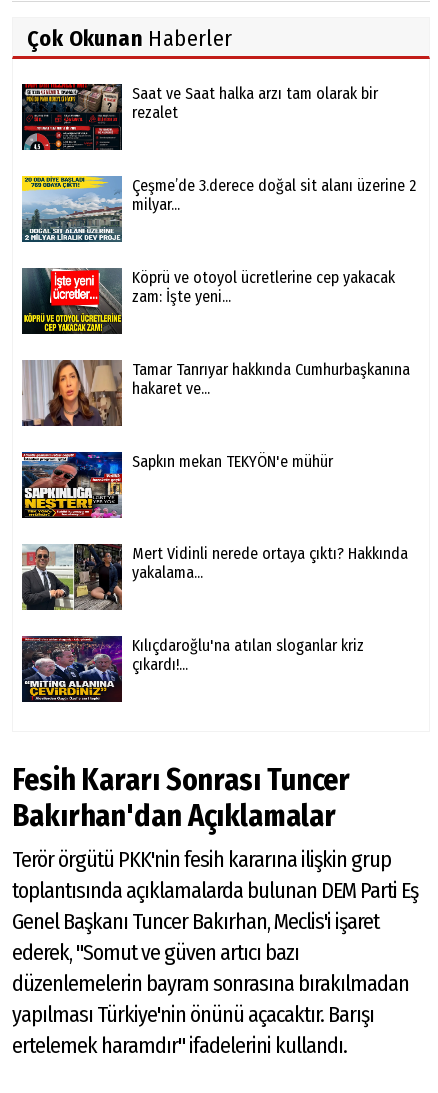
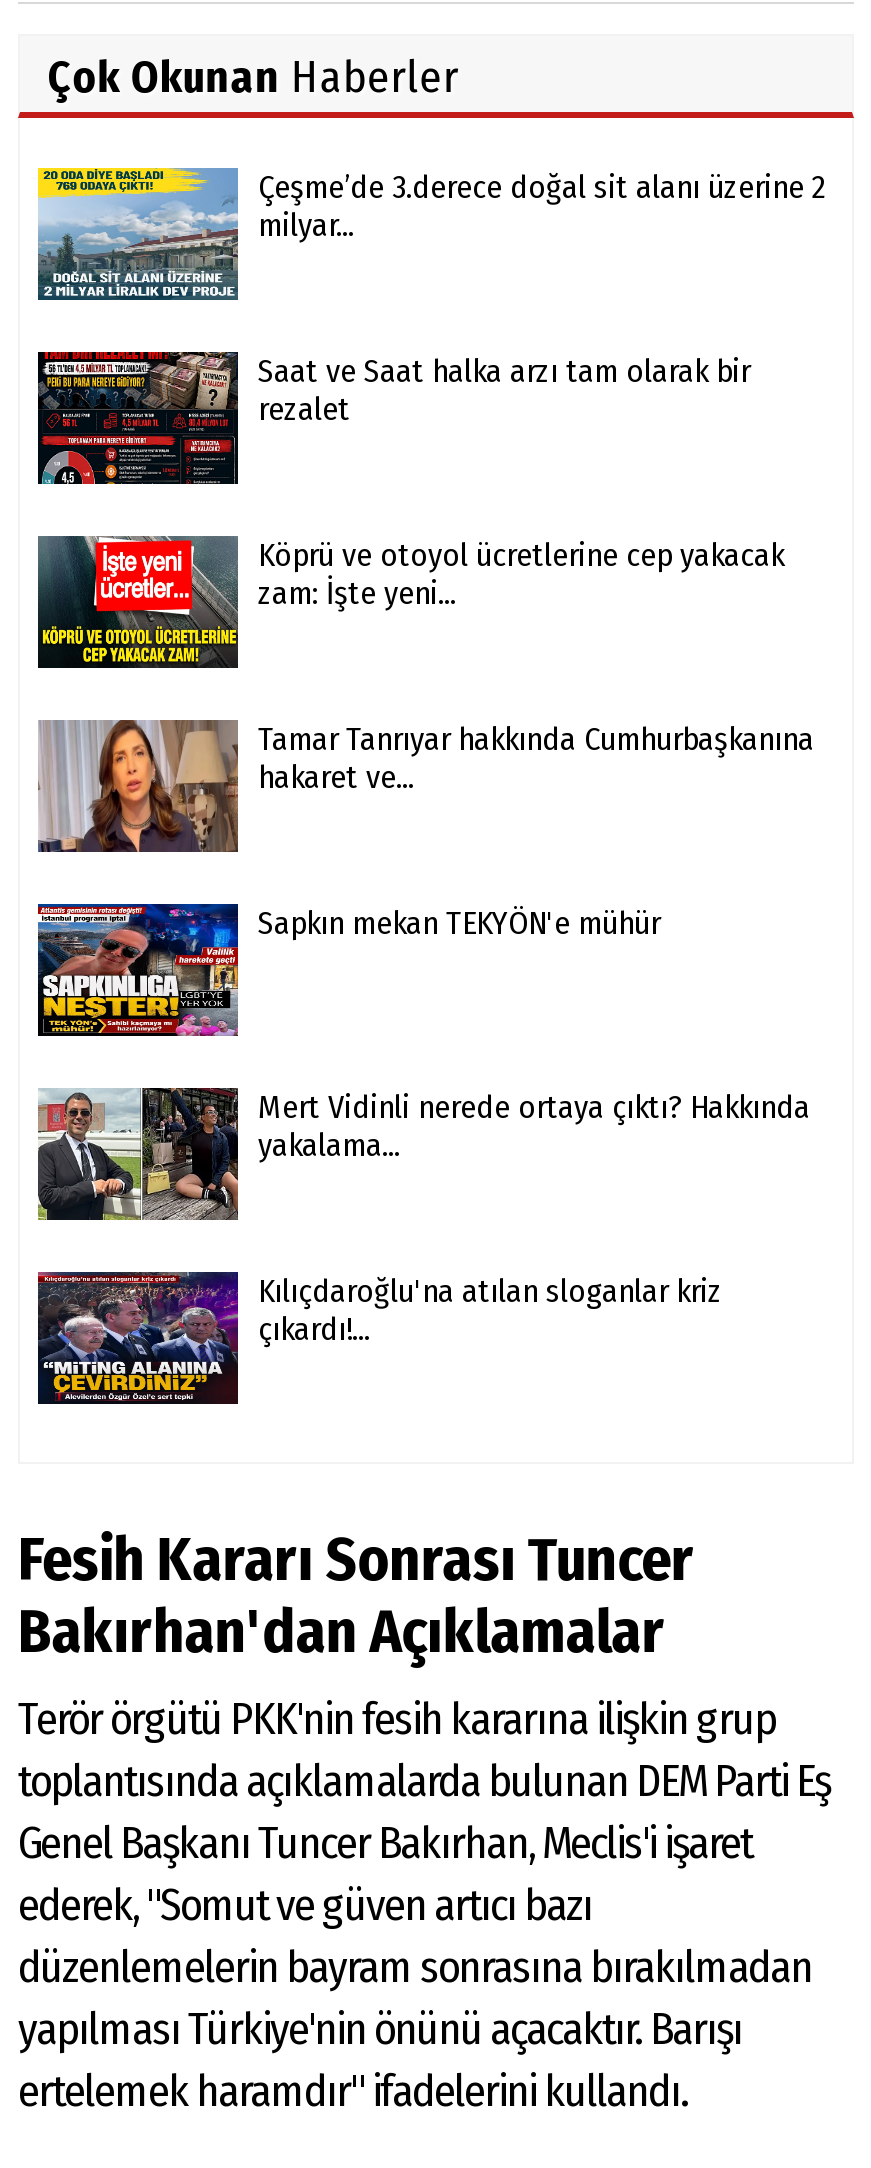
moved down: [image] | Saat ve Saat halka arzı tam olarak bir | rezalet

moved up: [image] | Çeşme’de 3.derece doğal sit alanı üzerine 2 | milyar...
